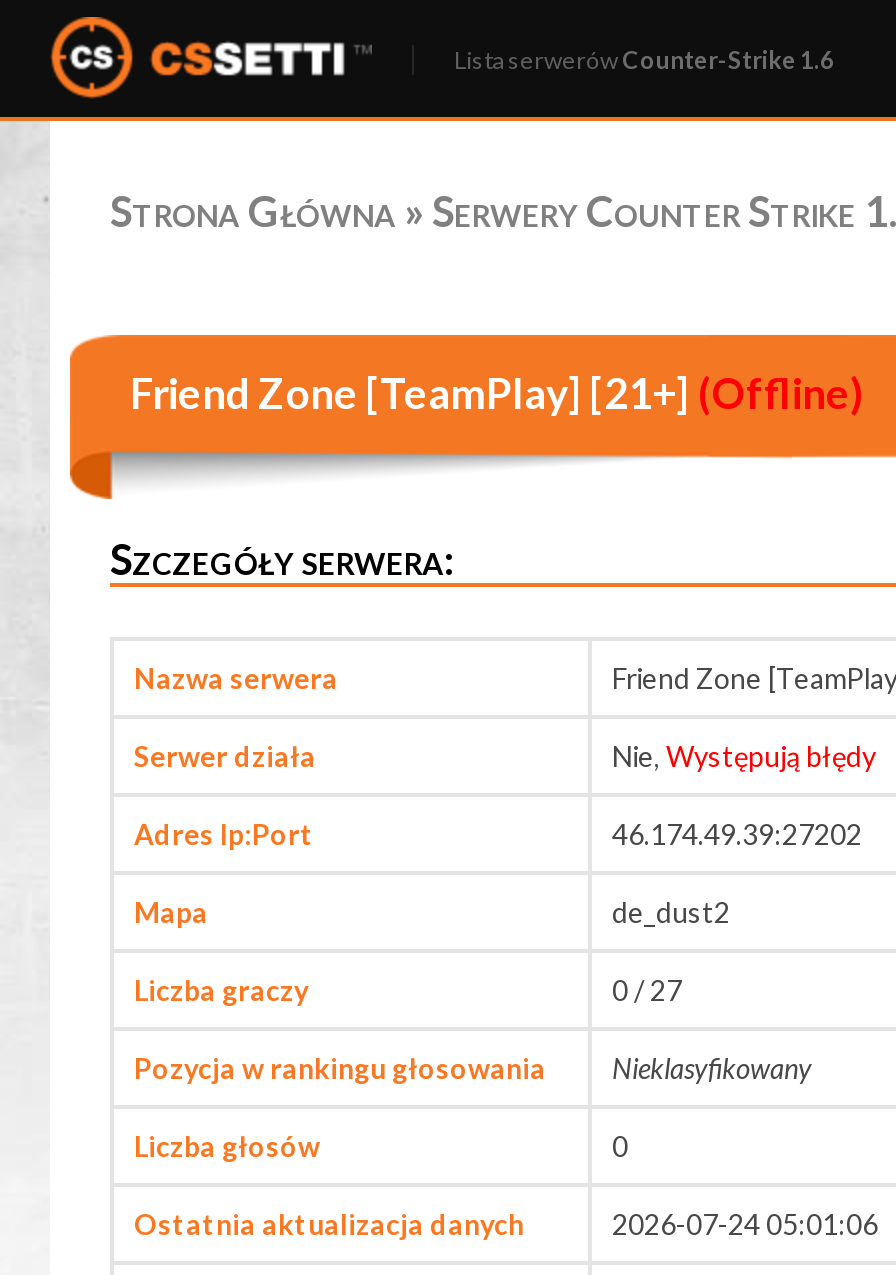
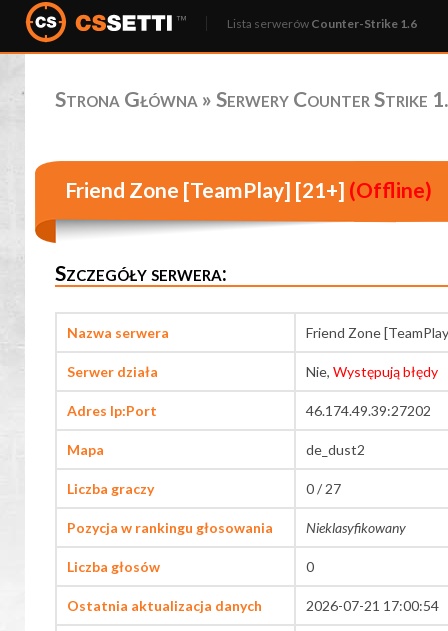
- 2026-07-24 05:01:06
+ 2026-07-21 17:00:54
